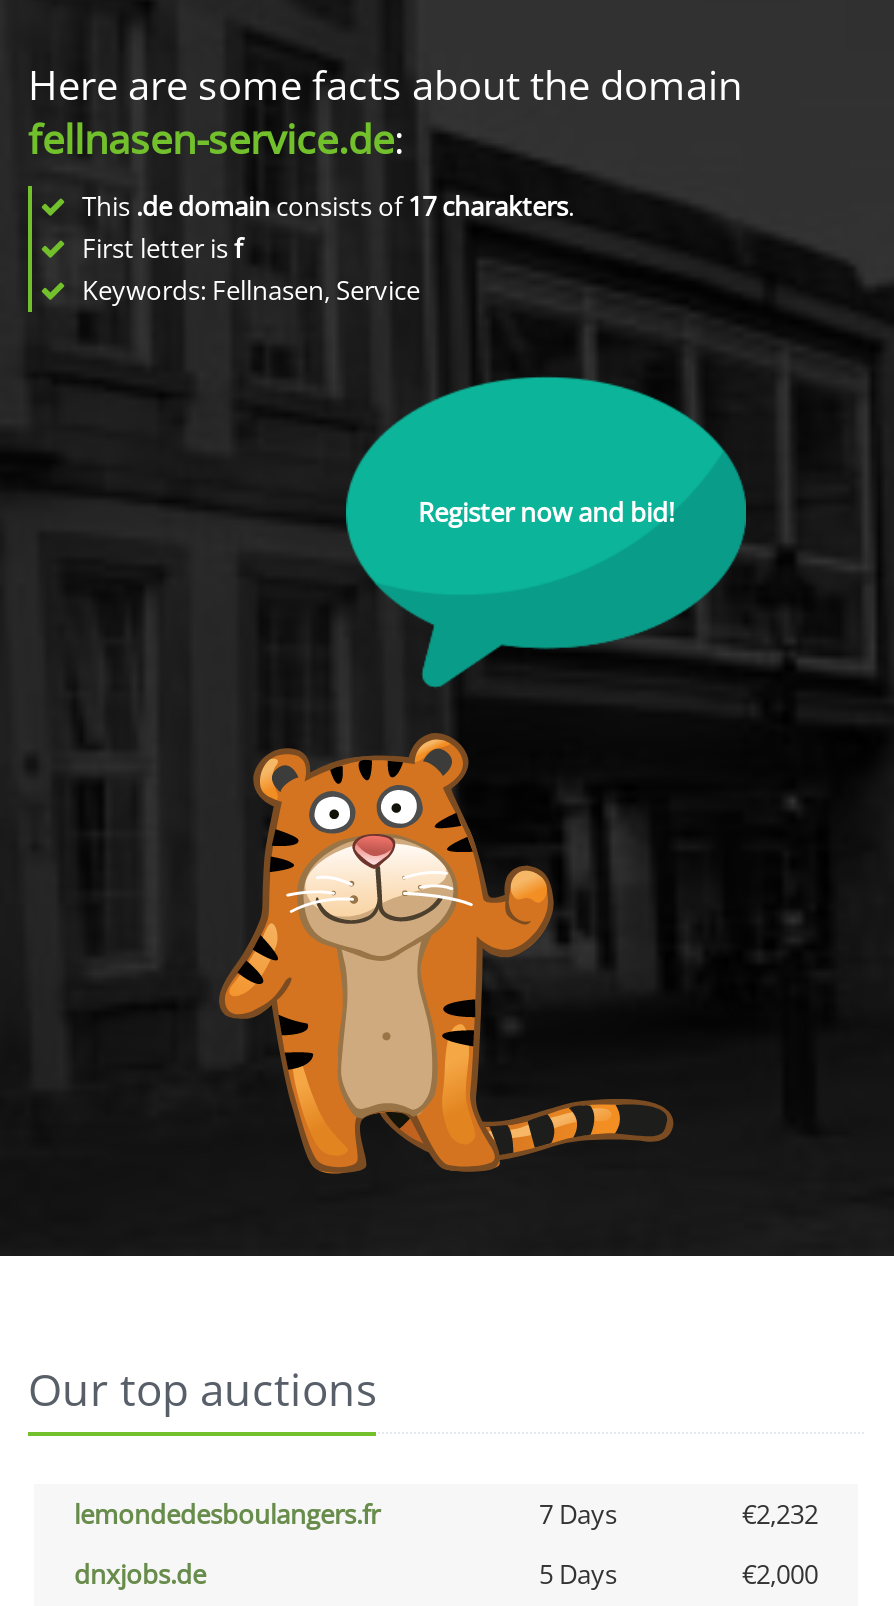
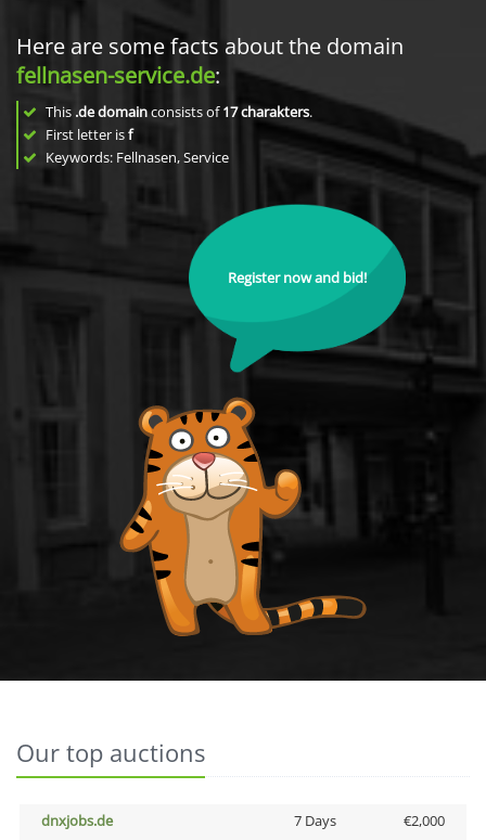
- lemondedesboulangers.fr
- 7 Days
- €2,232

- 5 Days
+ 7 Days
